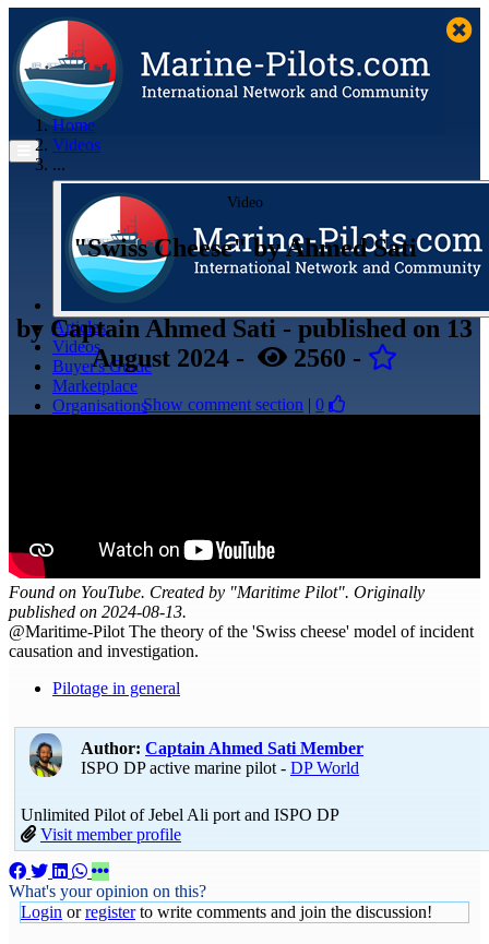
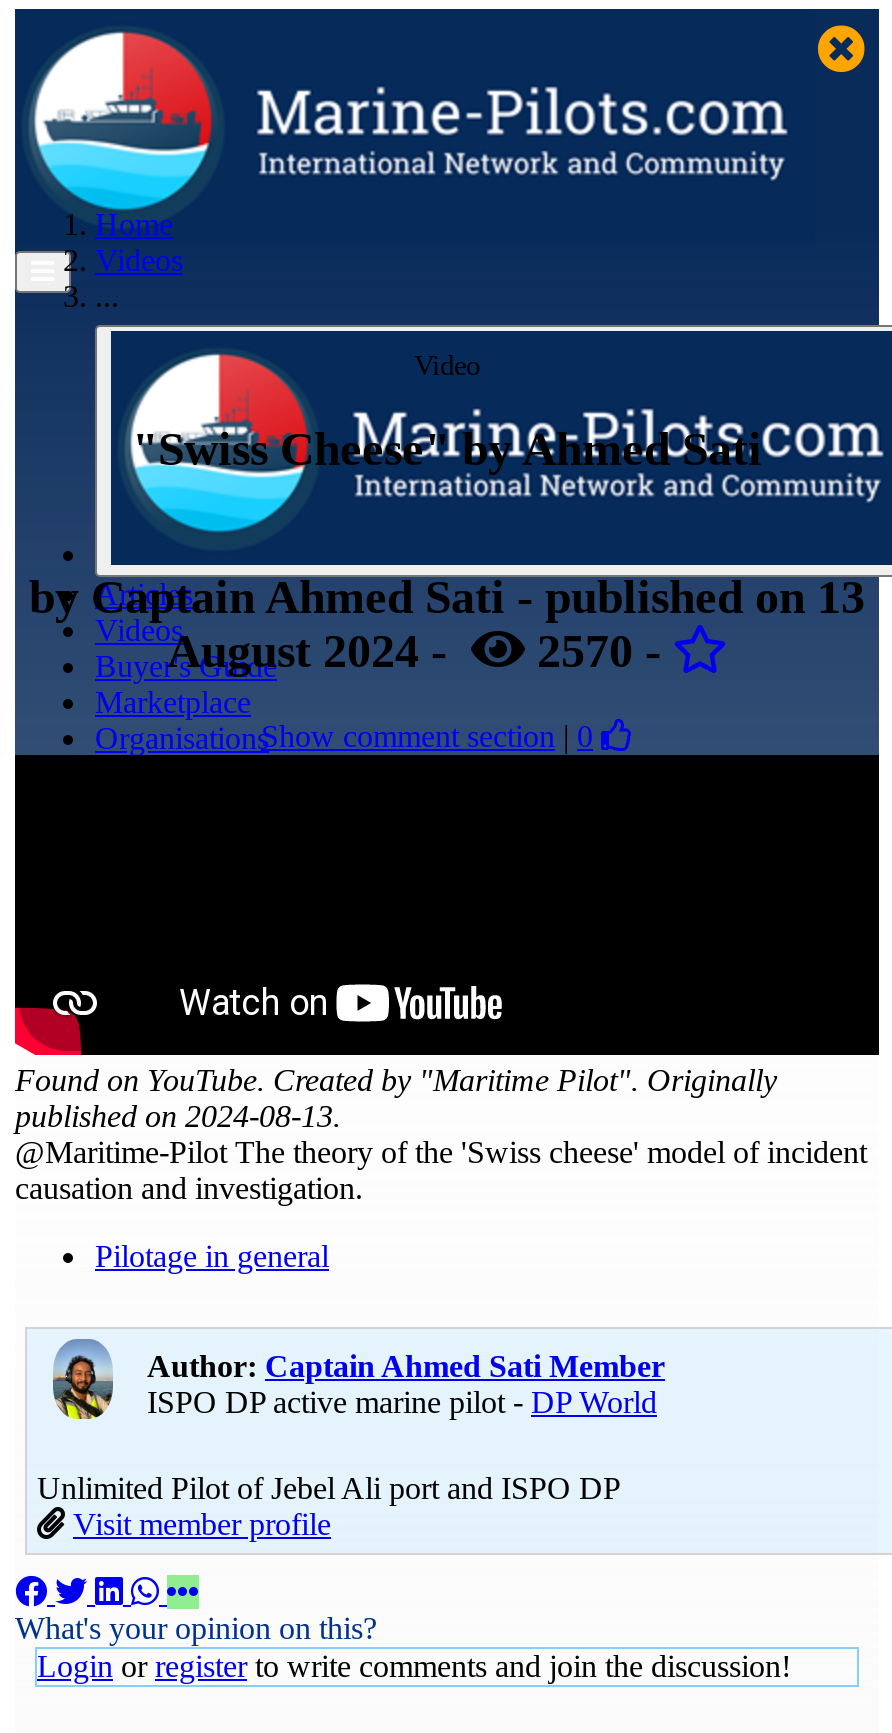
- 2560 -
+ 2570 -
